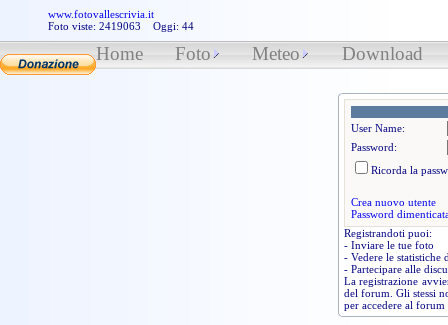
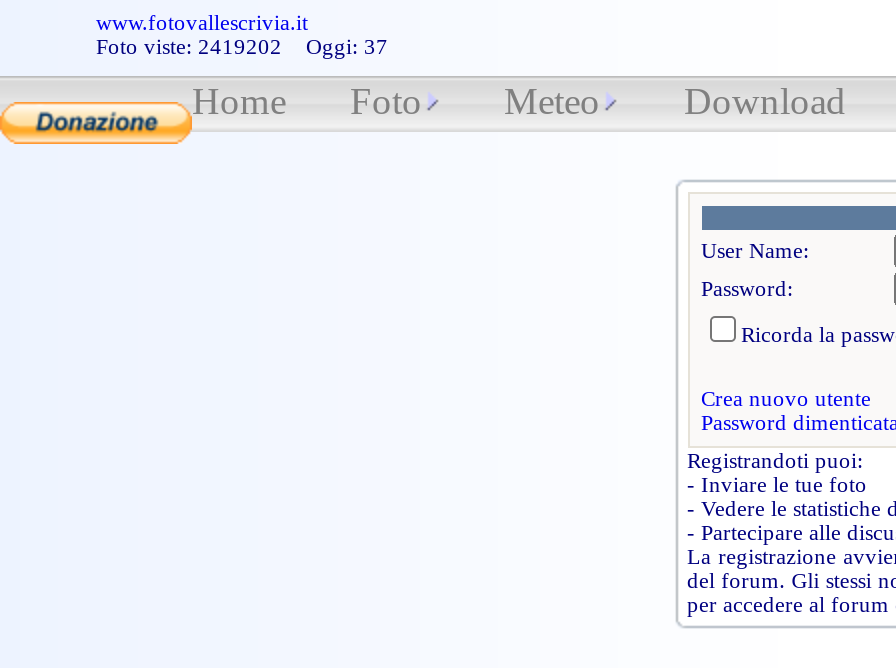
- Foto viste: 2419063 Oggi: 44
+ Foto viste: 2419202 Oggi: 37
